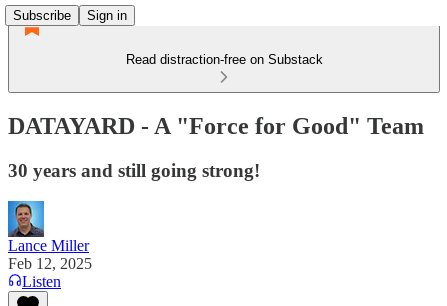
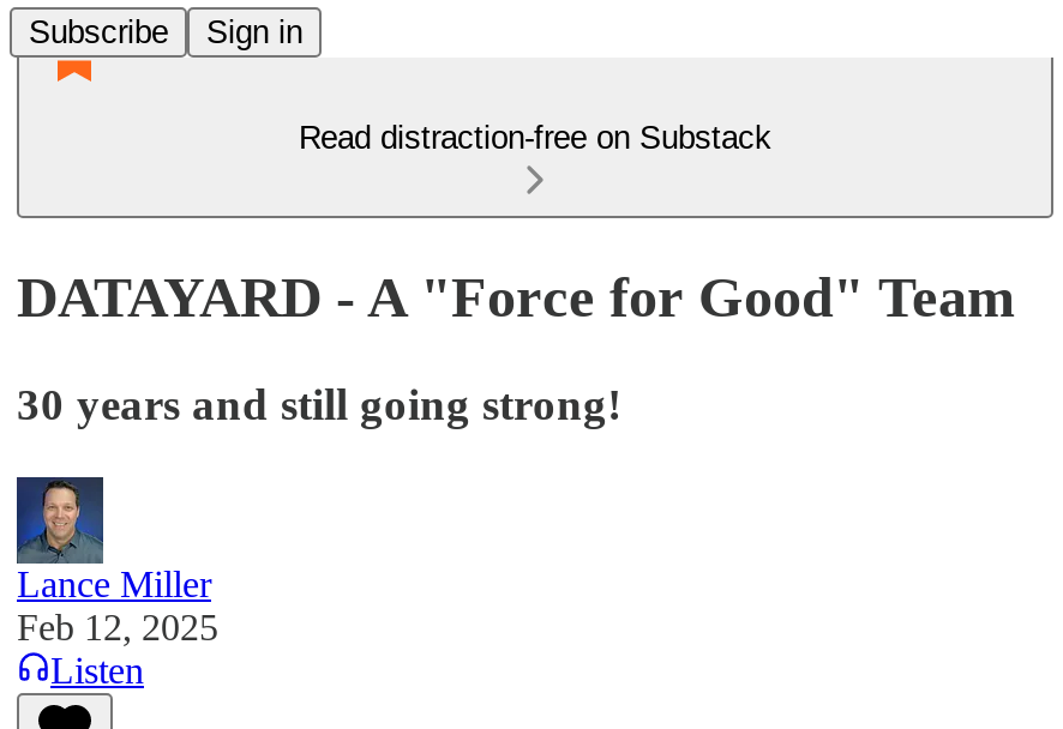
- [image]
+ [image]
